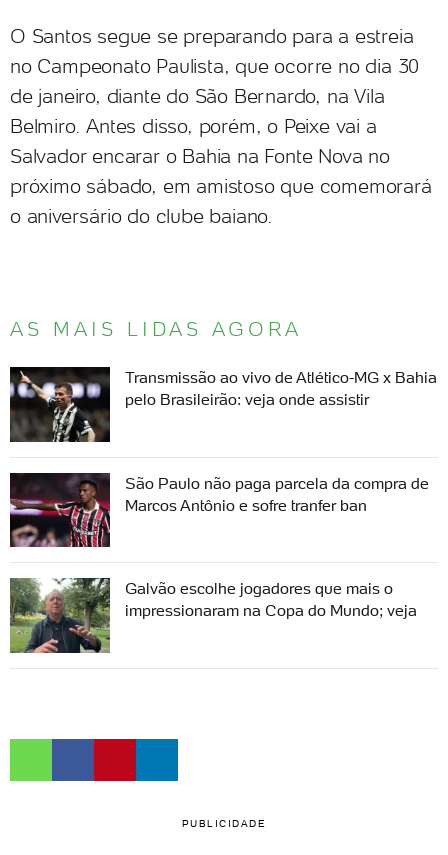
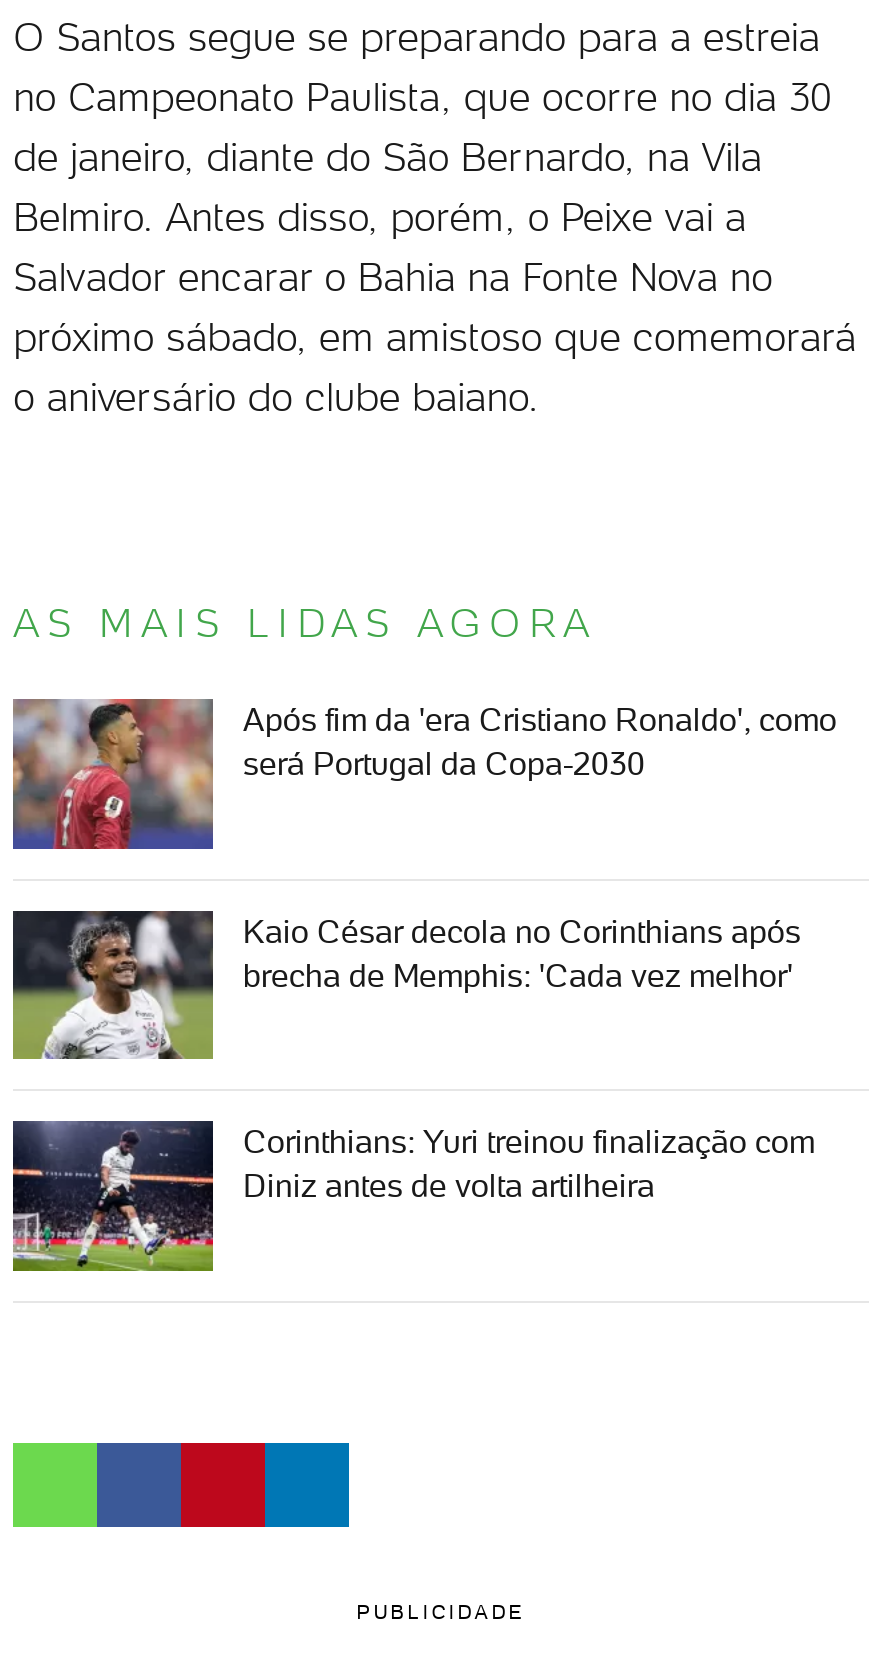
- [image]
- Transmissão ao vivo de Atlético-MG x Bahia
- pelo Brasileirão: veja onde assistir
+ [image]
+ Após fim da 'era Cristiano Ronaldo', como
+ será Portugal da Copa-2030

- [image]
- São Paulo não paga parcela da compra de
- Marcos Antônio e sofre tranfer ban
+ [image]
+ Kaio César decola no Corinthians após
+ brecha de Memphis: 'Cada vez melhor'

- [image]
- Galvão escolhe jogadores que mais o
- impressionaram na Copa do Mundo; veja
+ [image]
+ Corinthians: Yuri treinou finalização com
+ Diniz antes de volta artilheira
